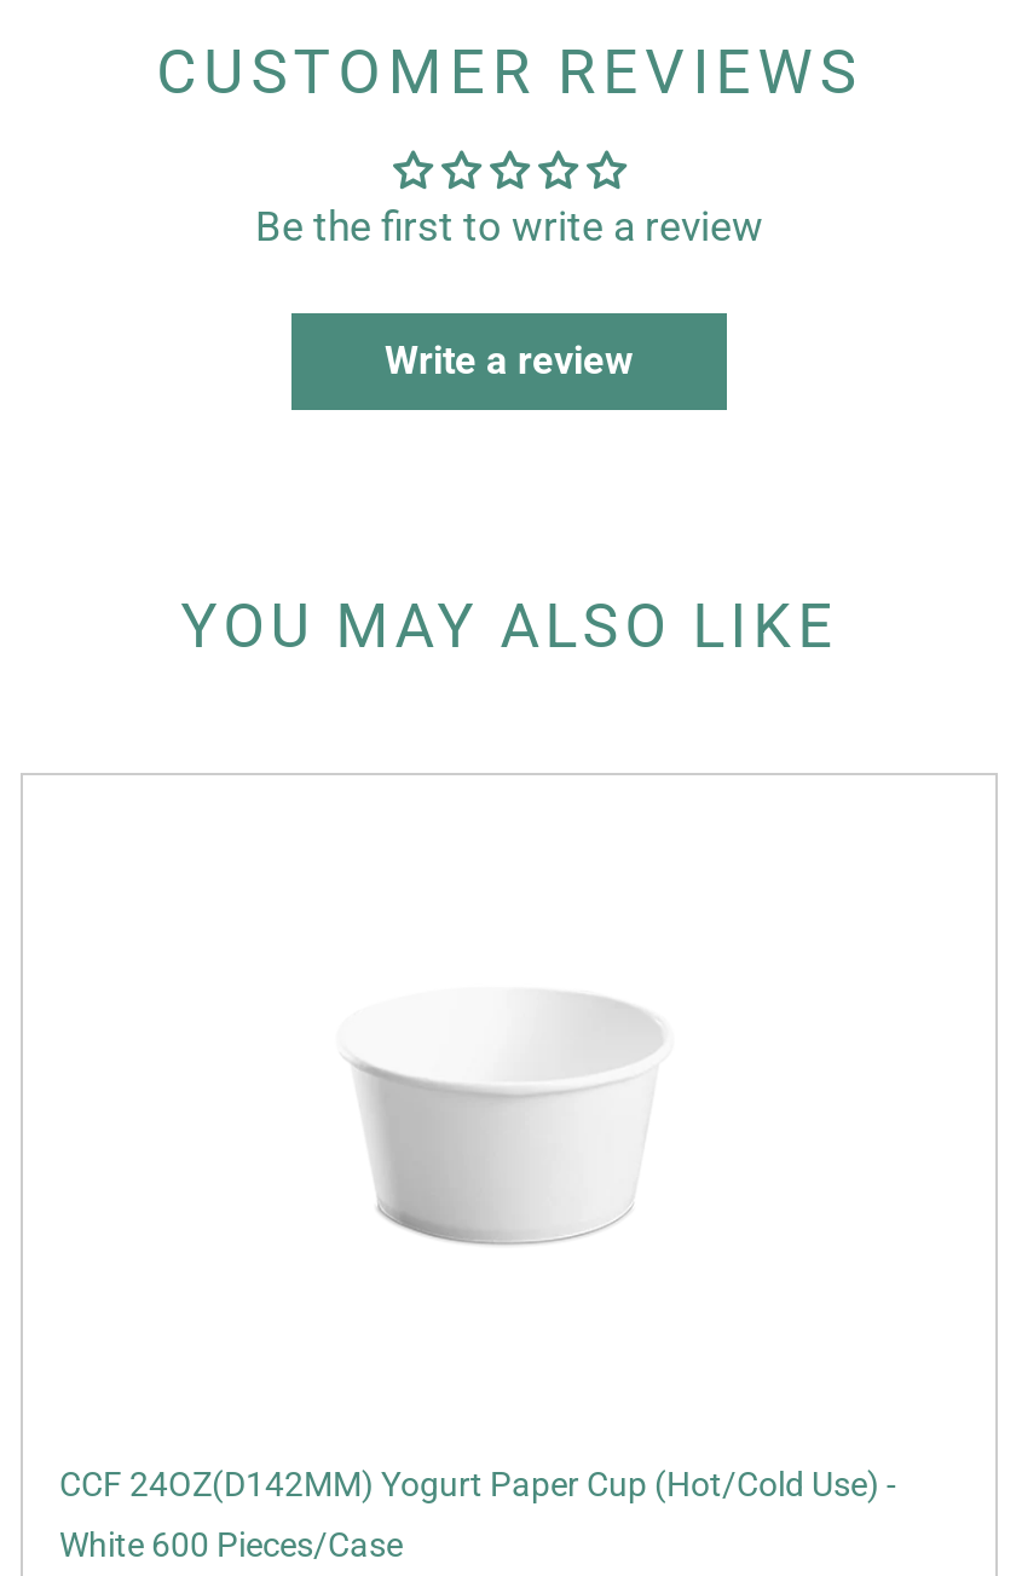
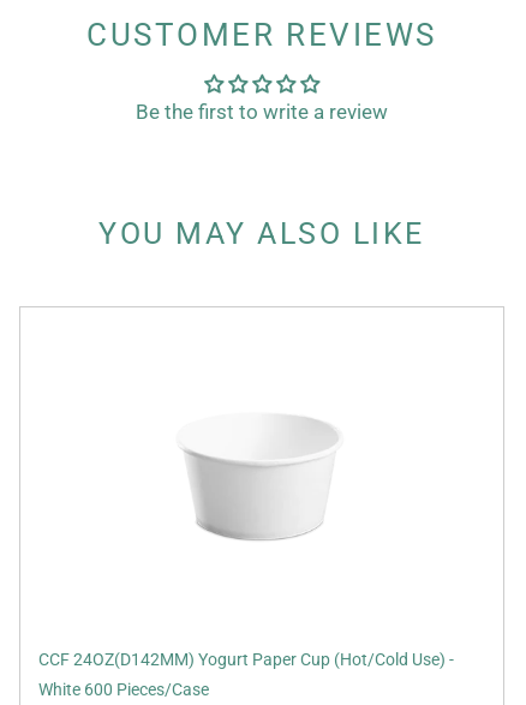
- Write a review
